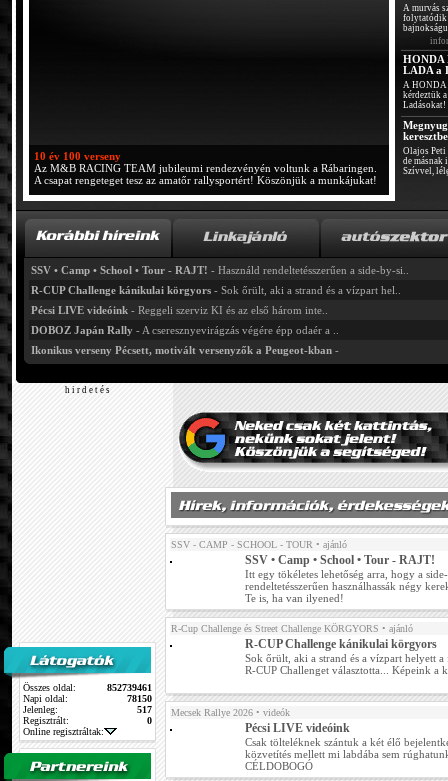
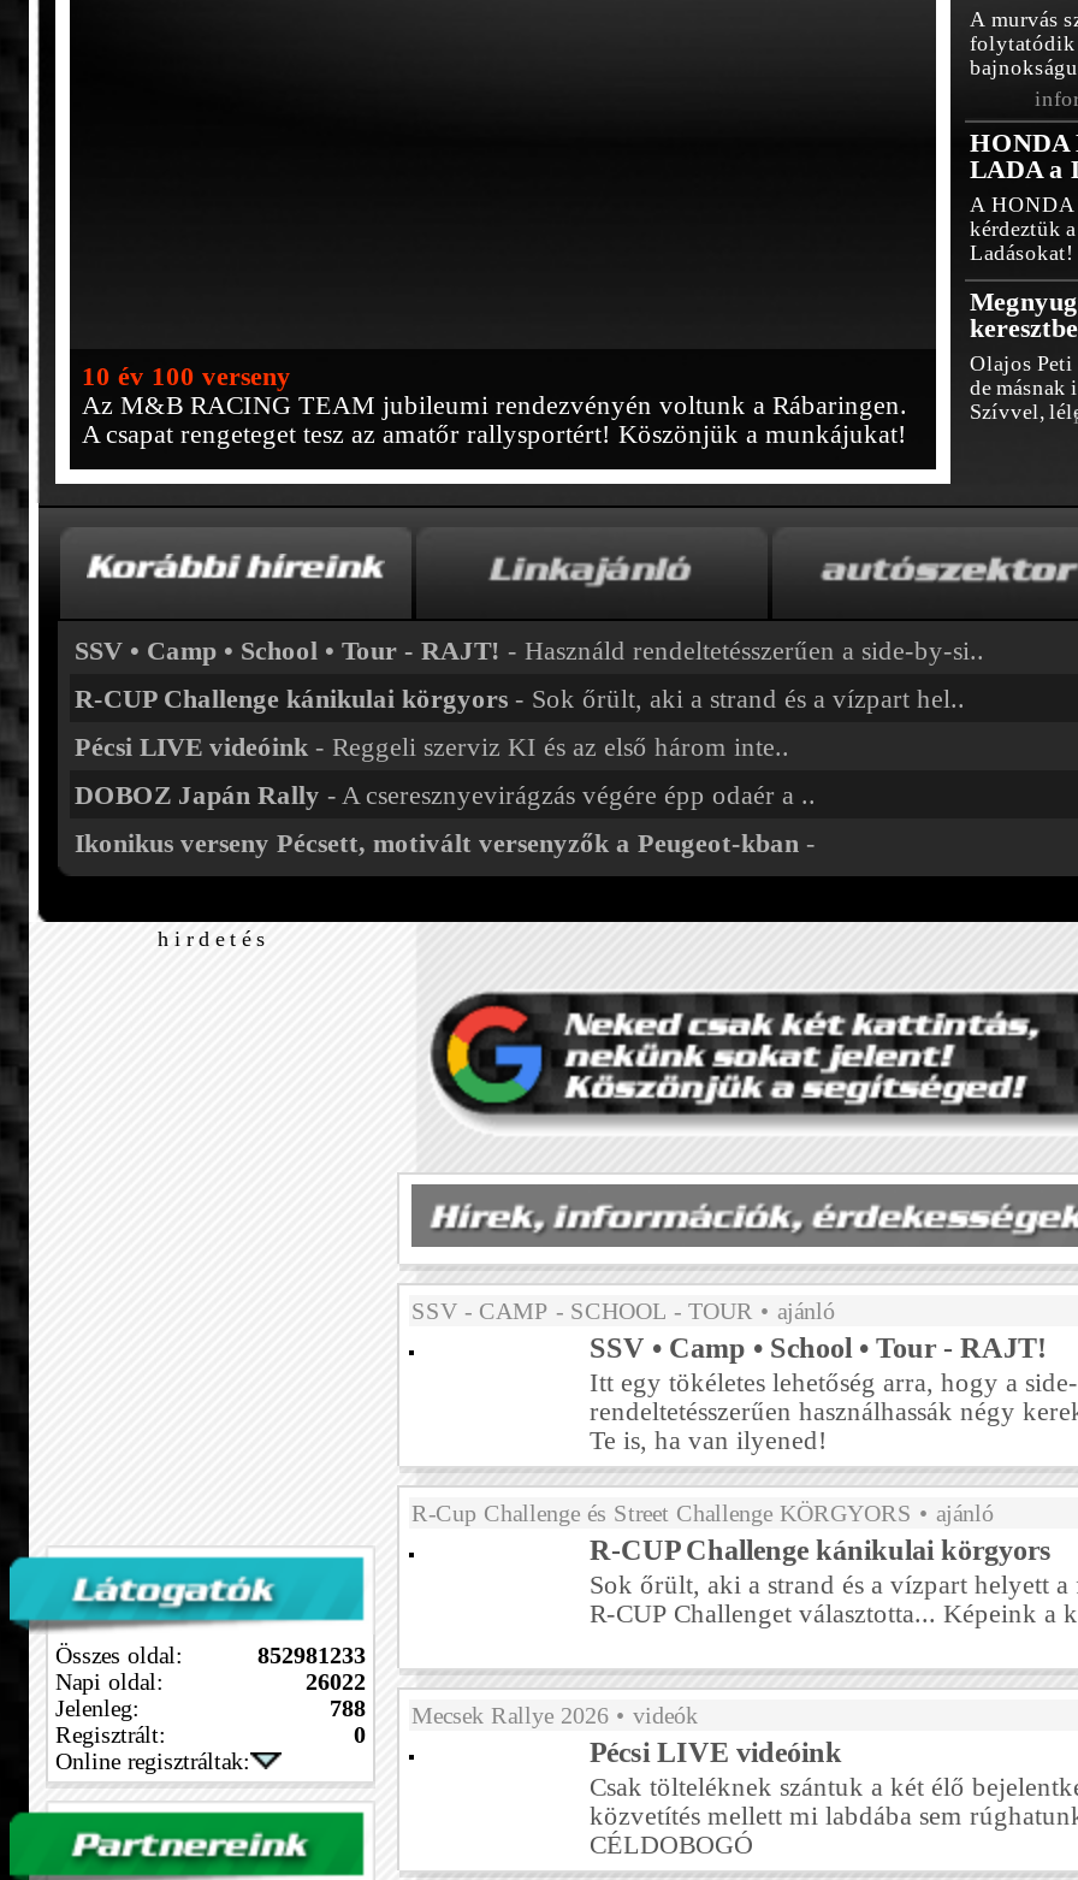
- 852739461
+ 852981233

- 78150
+ 26022

- 517 Mecsek Rallye 2026 • videók
+ 788 Mecsek Rallye 2026 • videók
